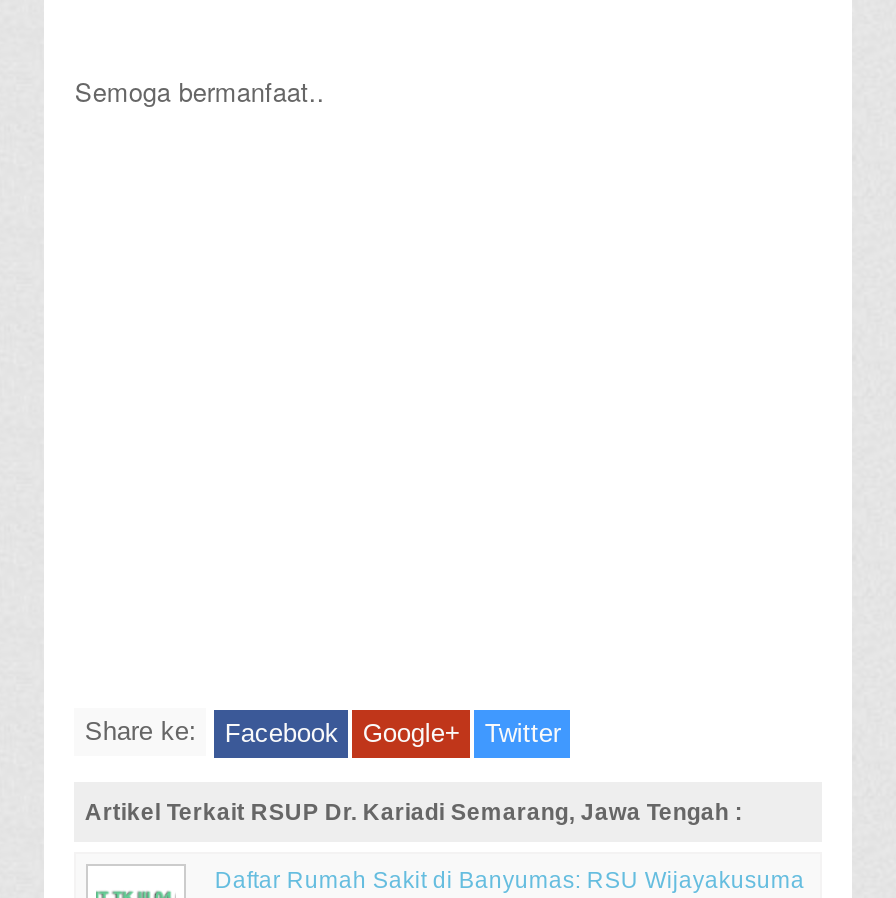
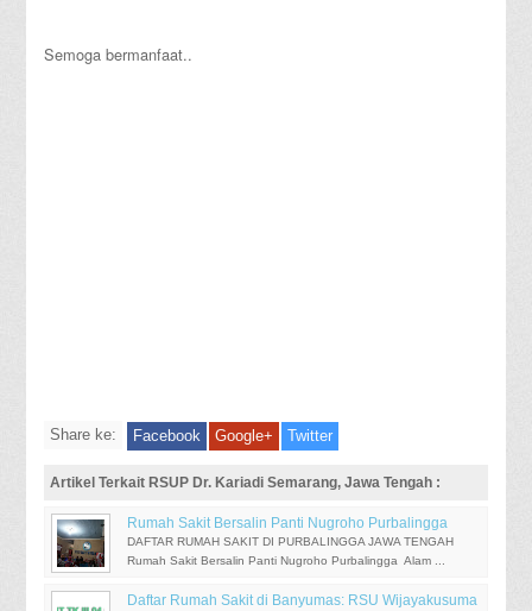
+ [image]
+ Rumah Sakit Bersalin Panti Nugroho Purbalingga
+ DAFTAR RUMAH SAKIT DI PURBALINGGA JAWA TENGAH
+ Rumah Sakit Bersalin Panti Nugroho Purbalingga Alam ...
